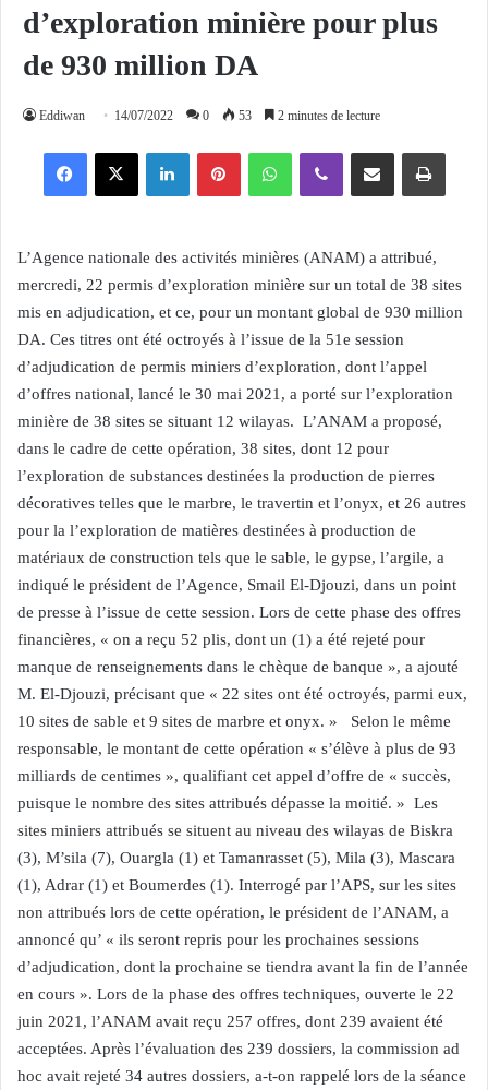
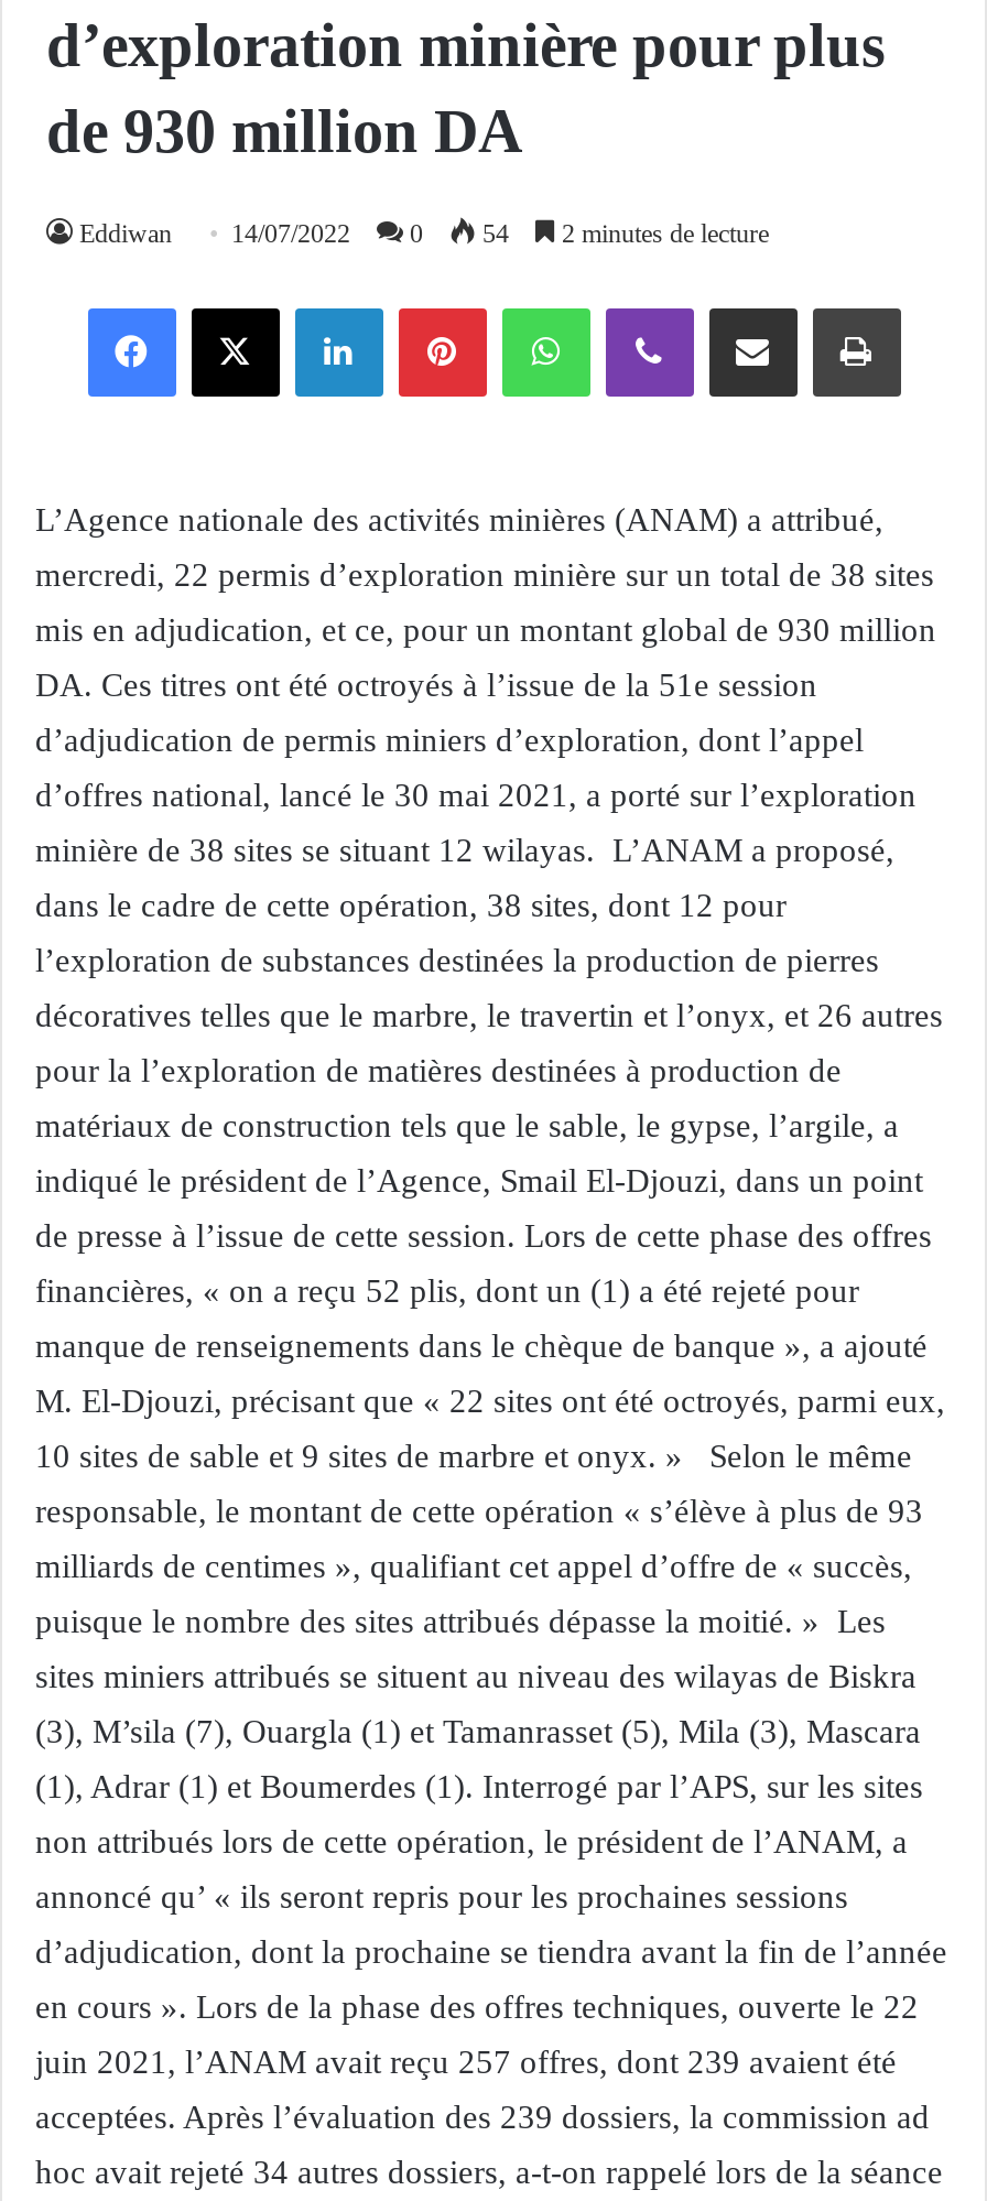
- Eddiwan 14/07/2022 0 53 2 minutes de lecture
+ Eddiwan 14/07/2022 0 54 2 minutes de lecture
